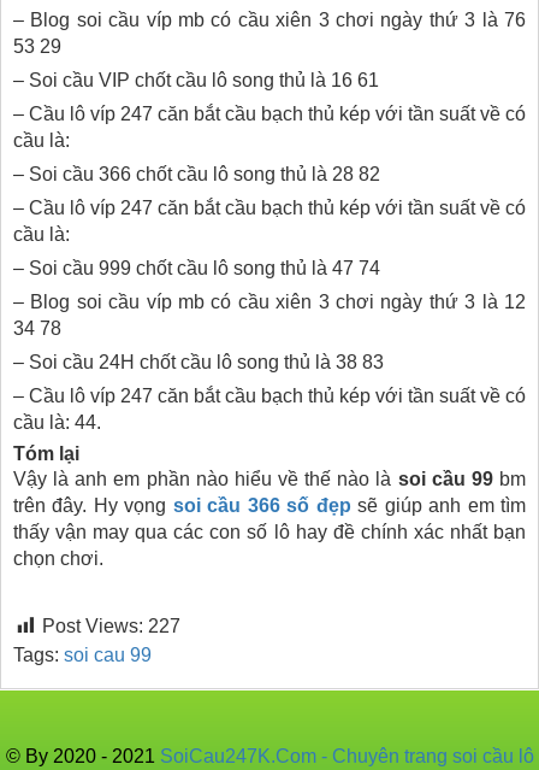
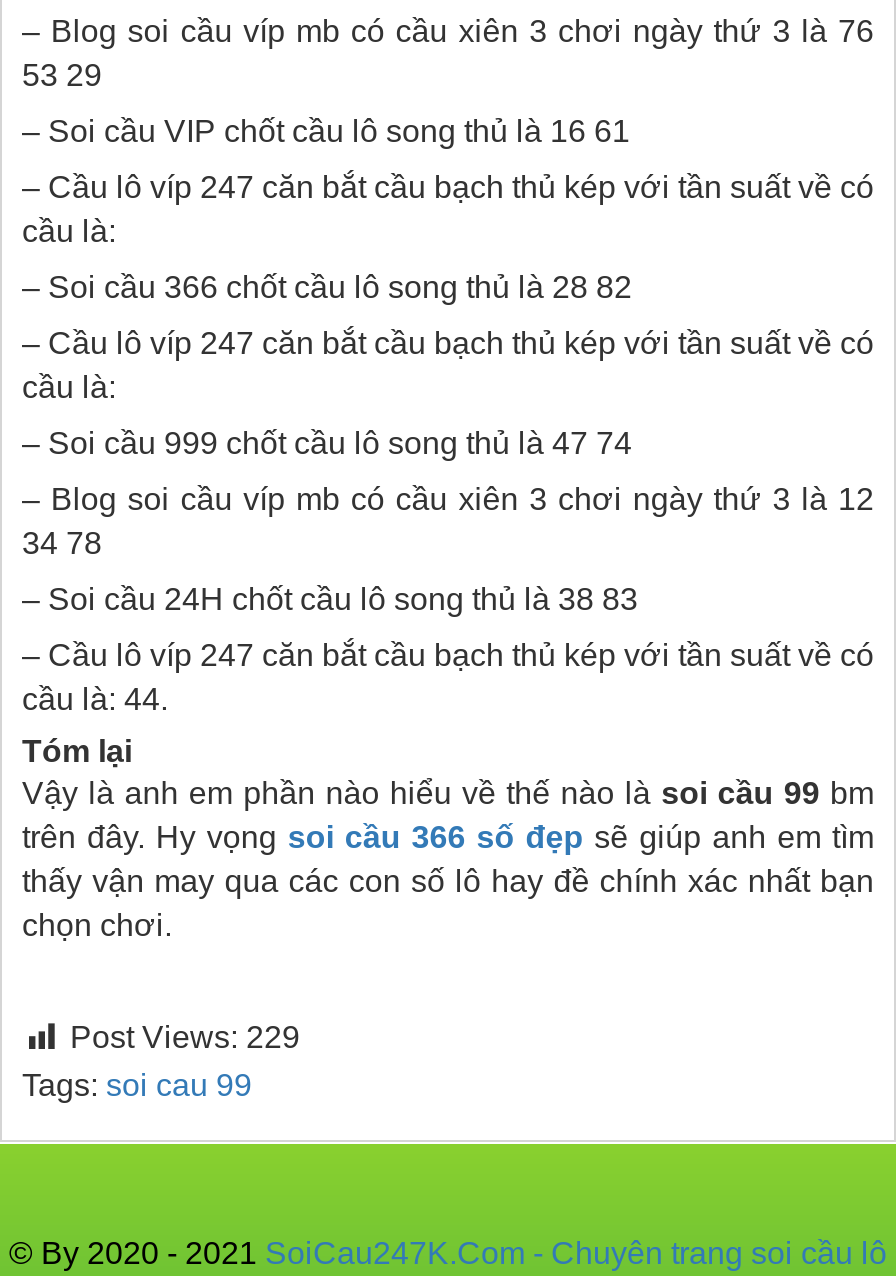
- Post Views: 227
+ Post Views: 229
